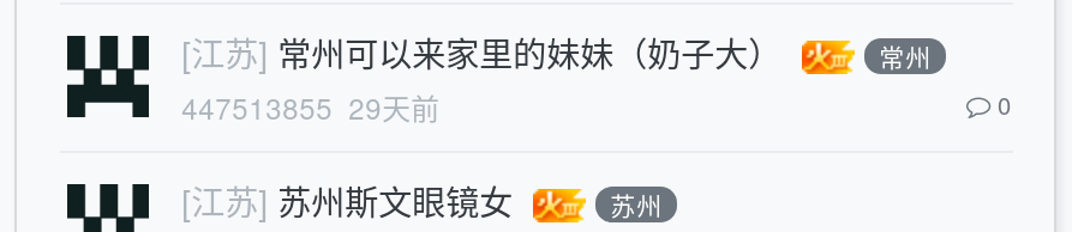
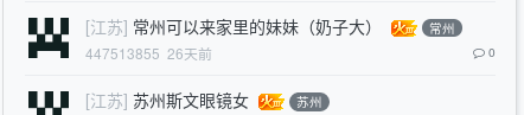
- 447513855 29天前
+ 447513855 26天前
